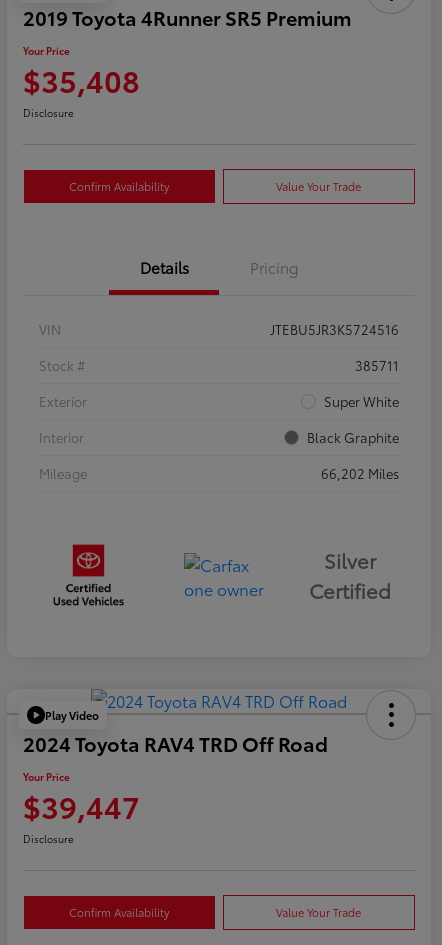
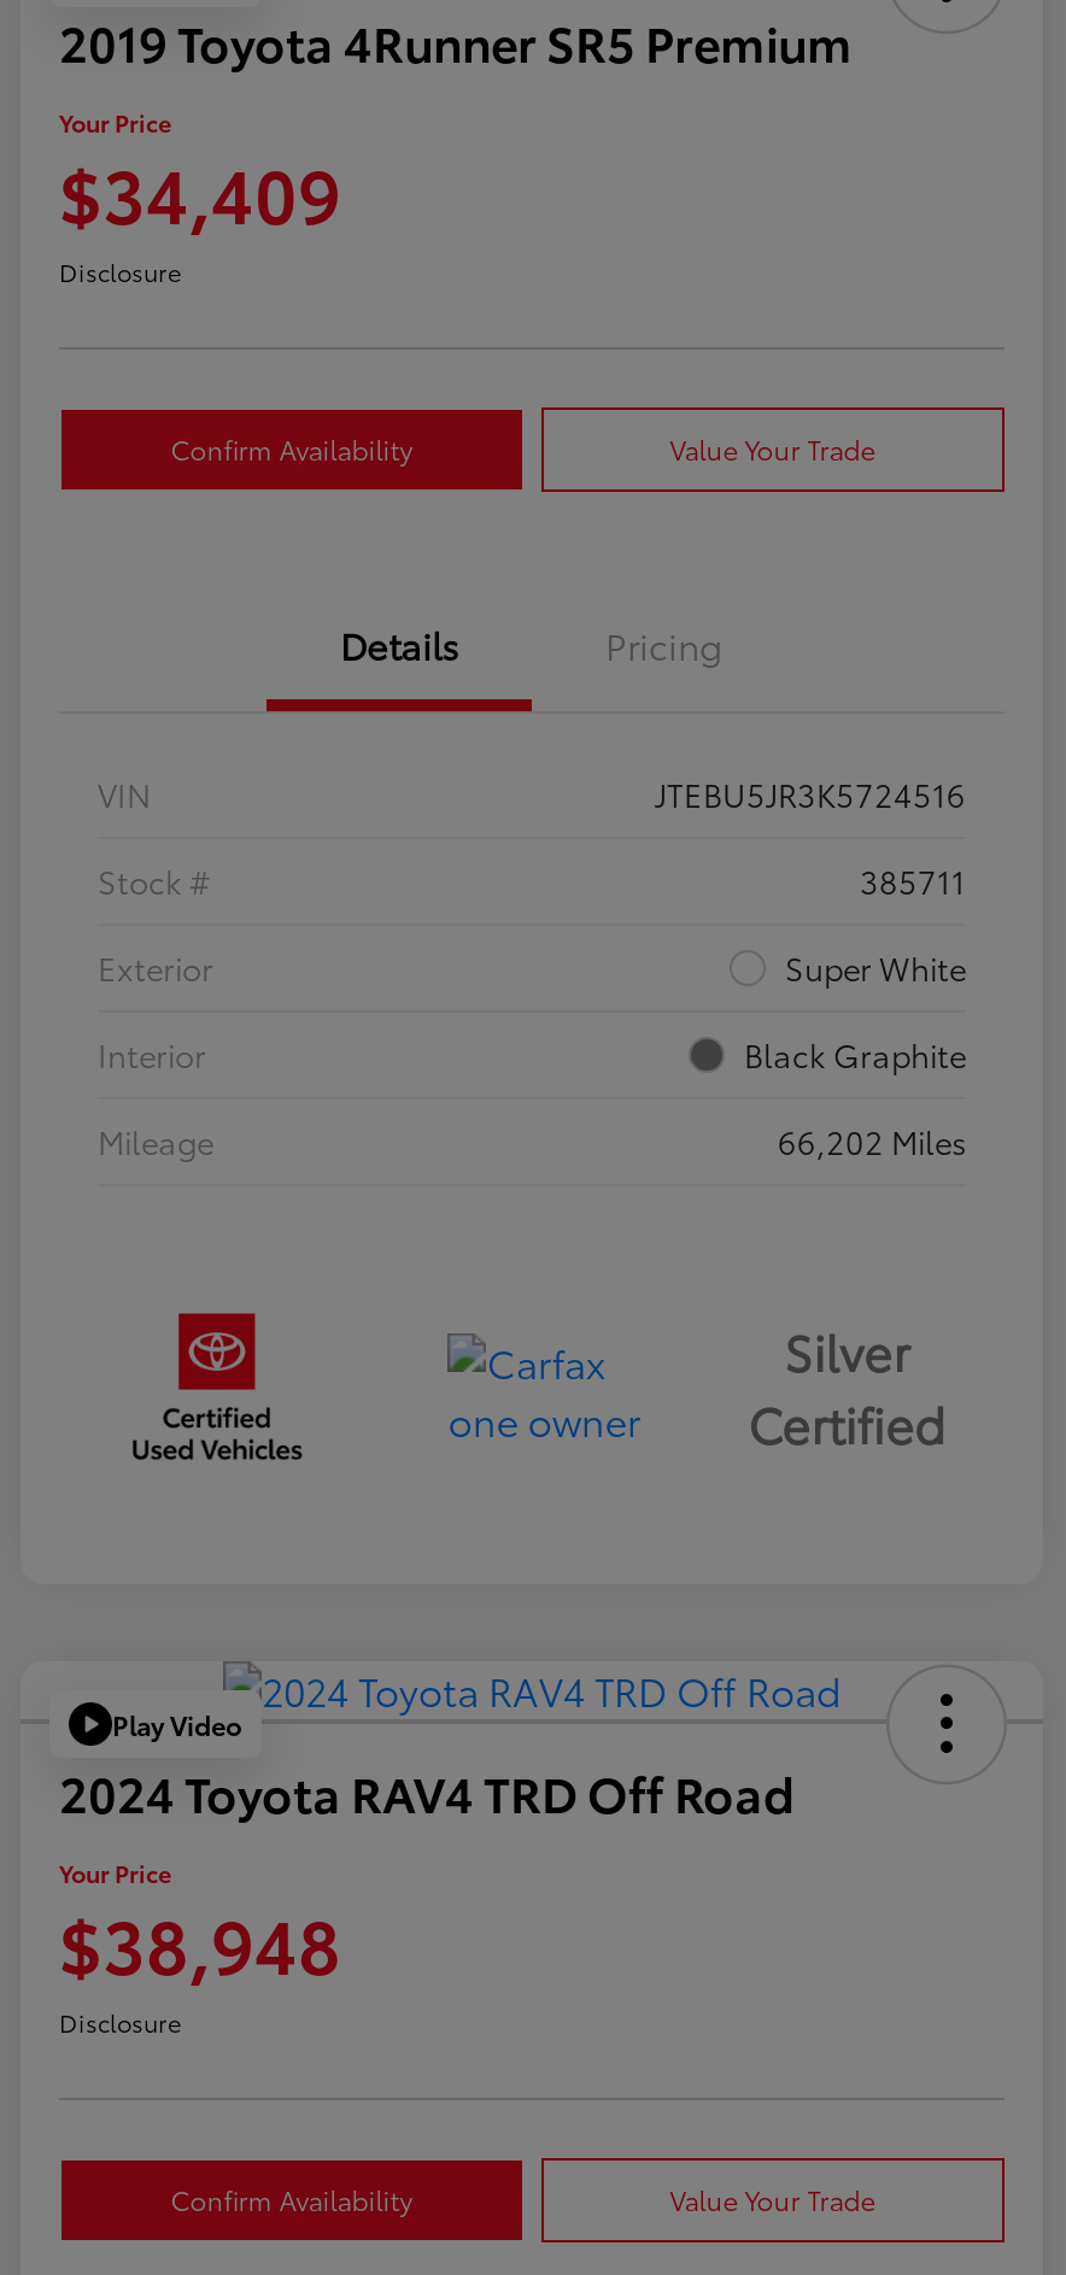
- $35,408
+ $34,409

- $39,447
+ $38,948
